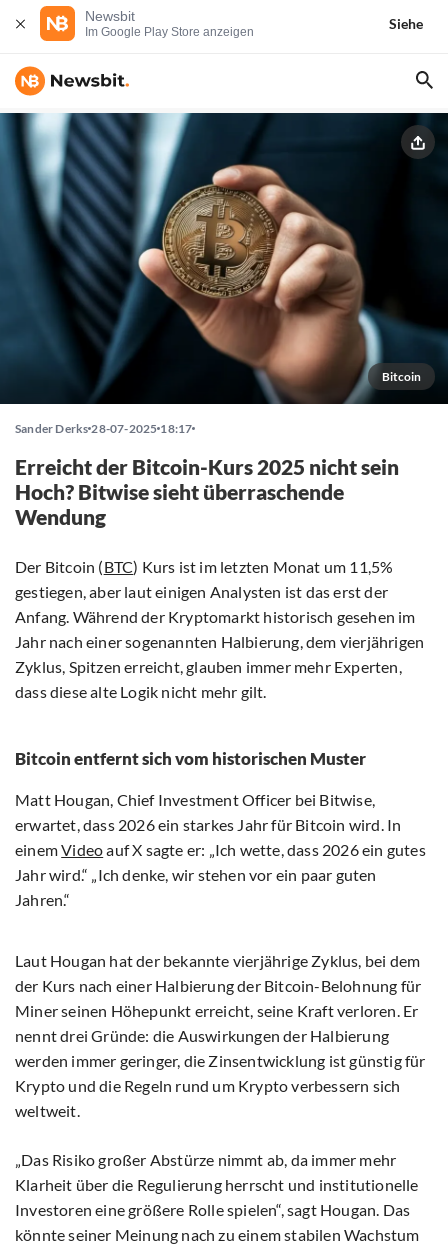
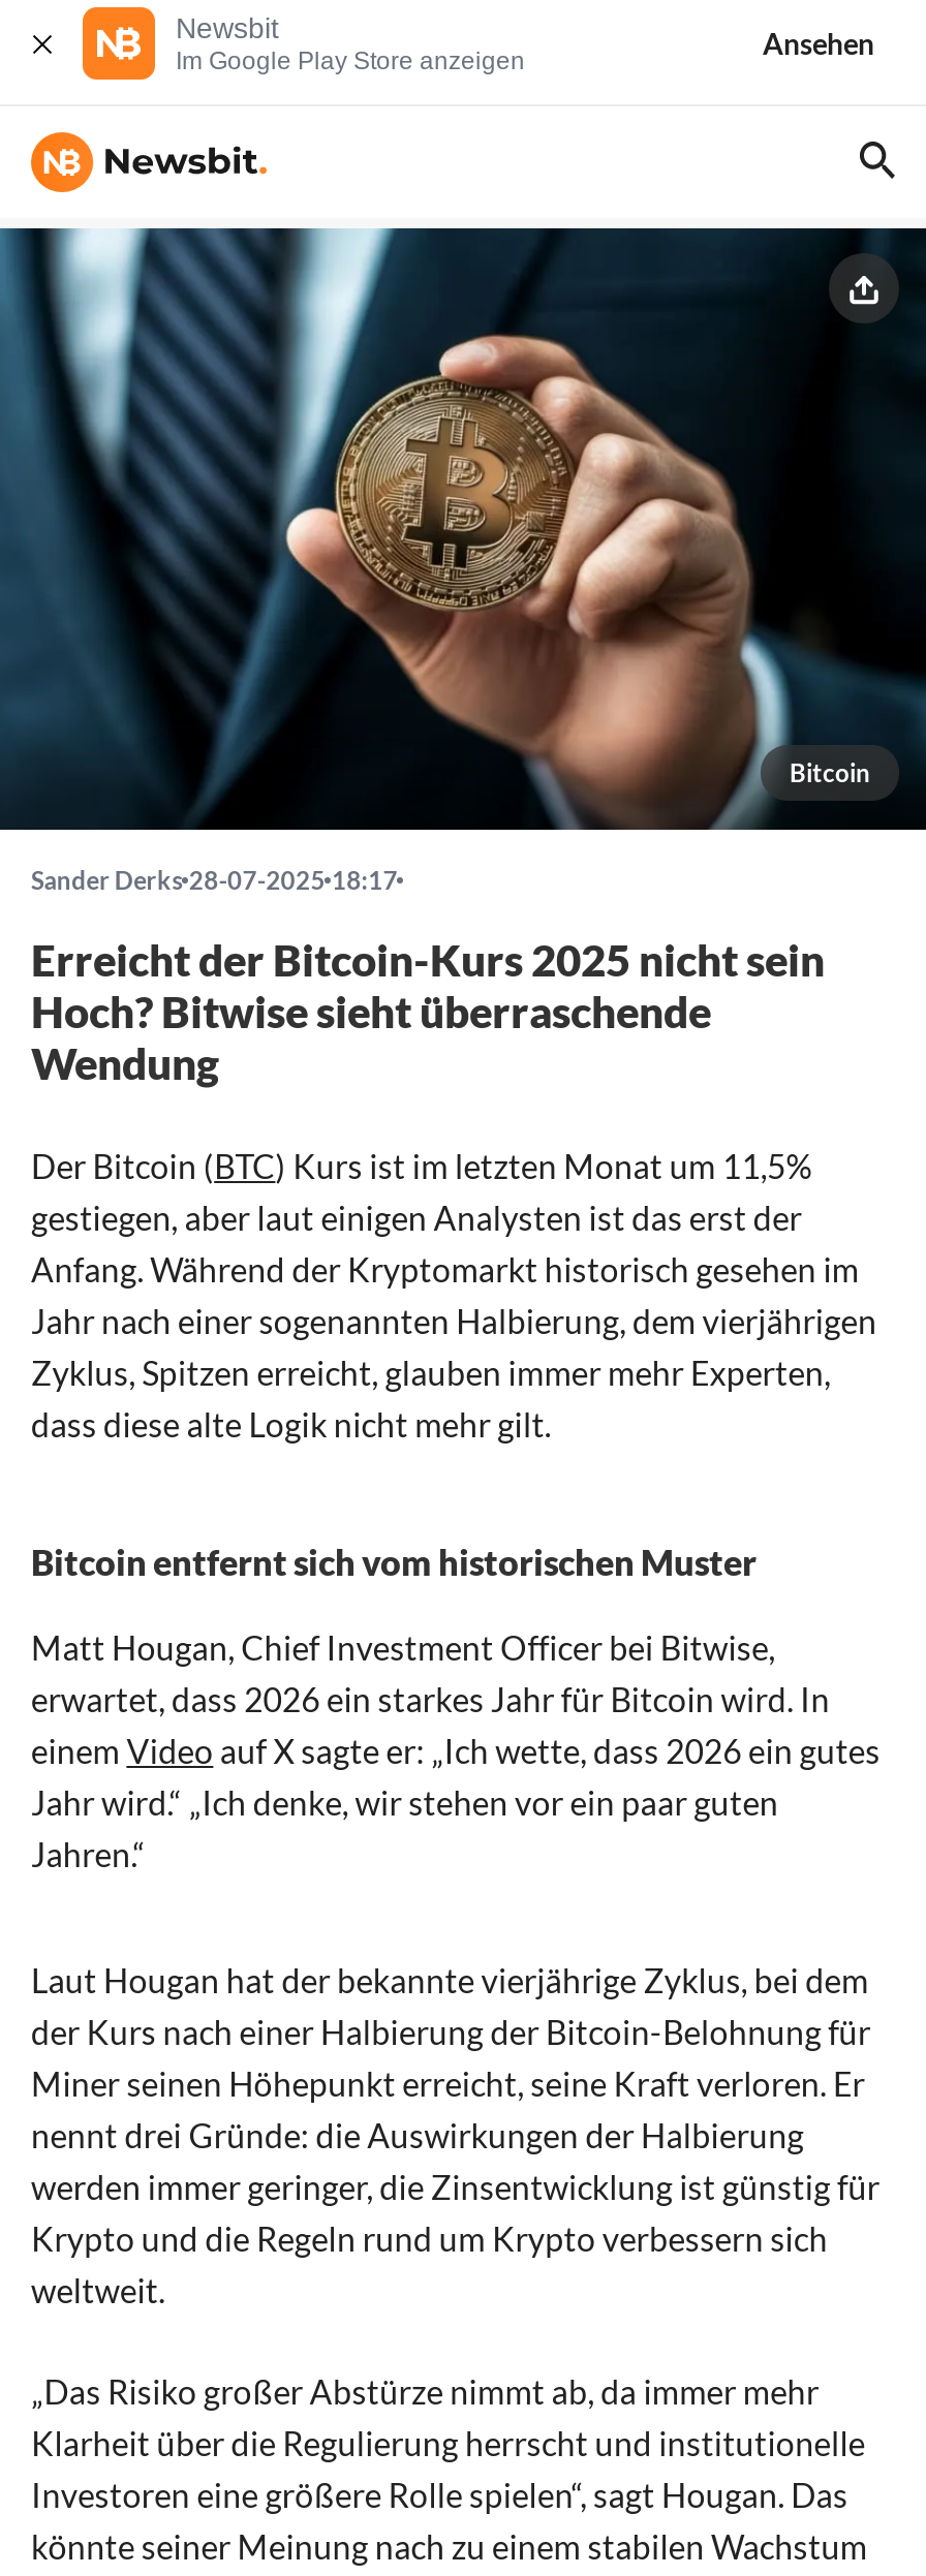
- Siehe
+ Ansehen
